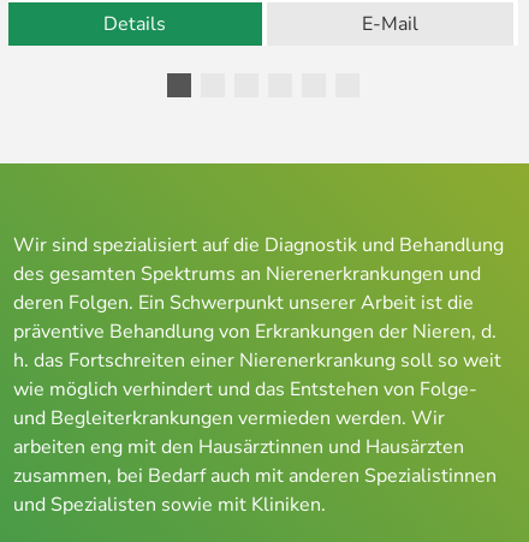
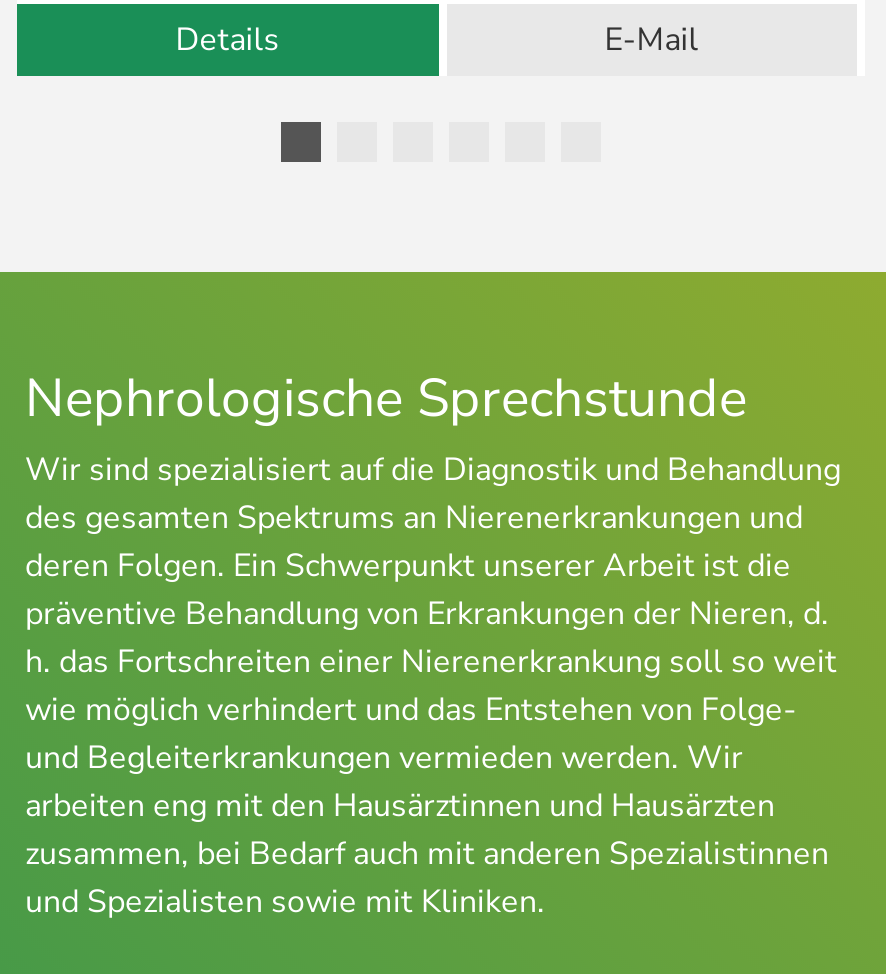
+ Nephrologische Sprechstunde
